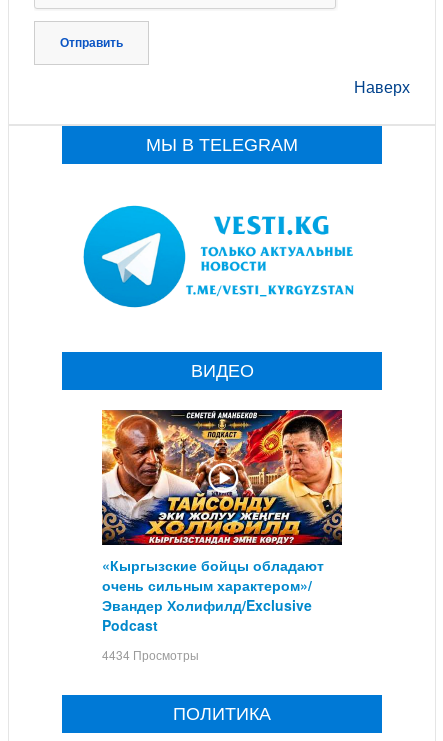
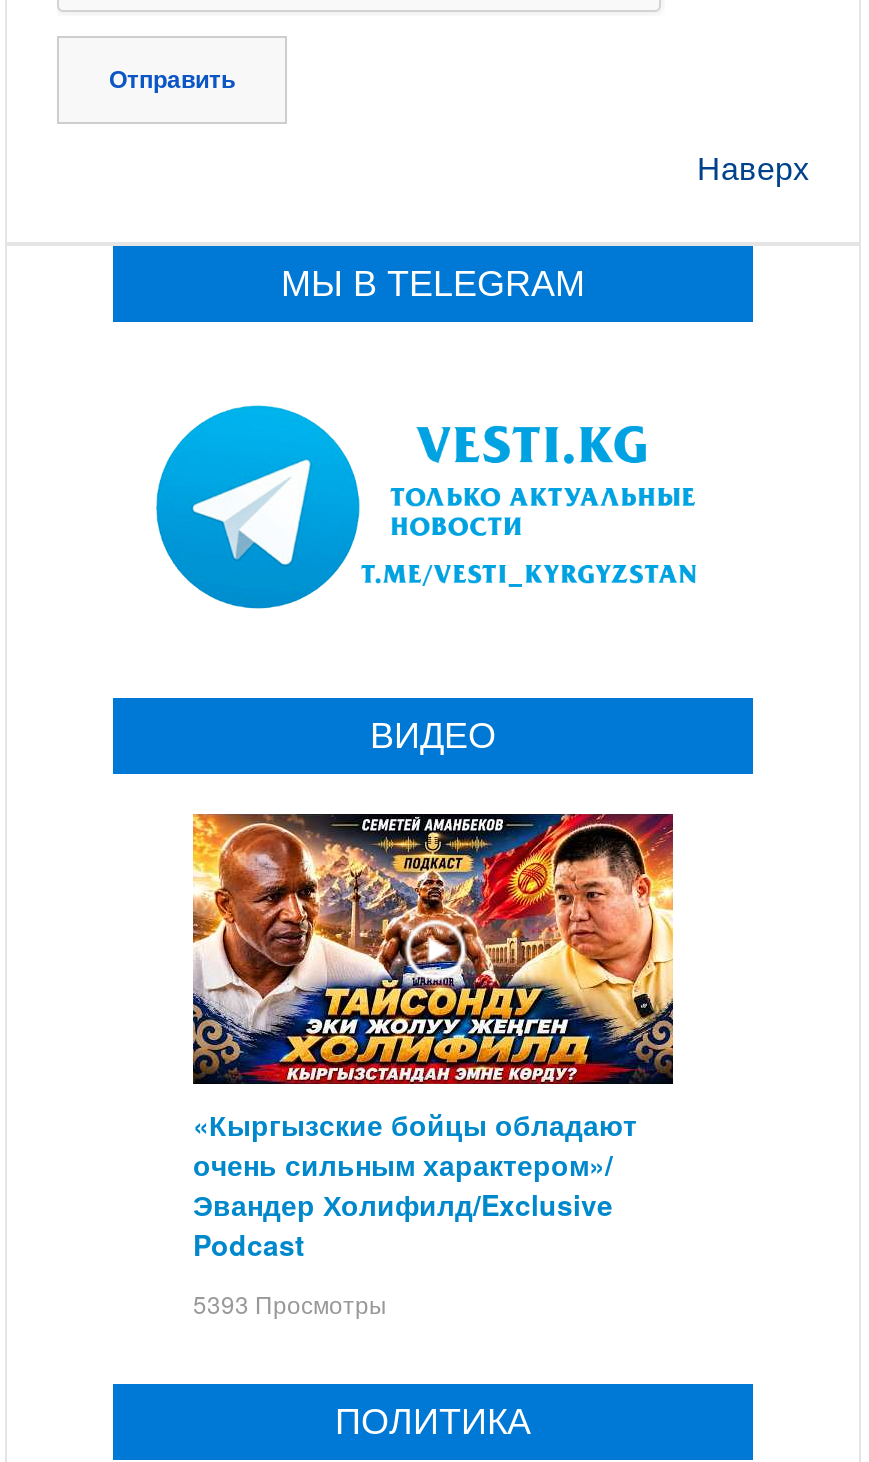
- 4434 Просмотры
+ 5393 Просмотры
